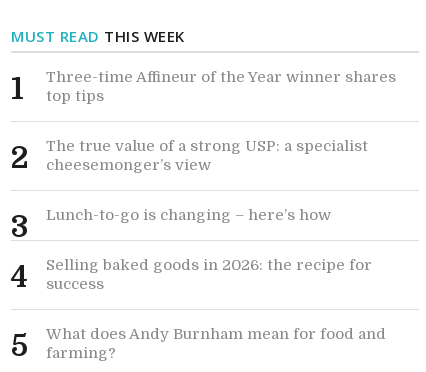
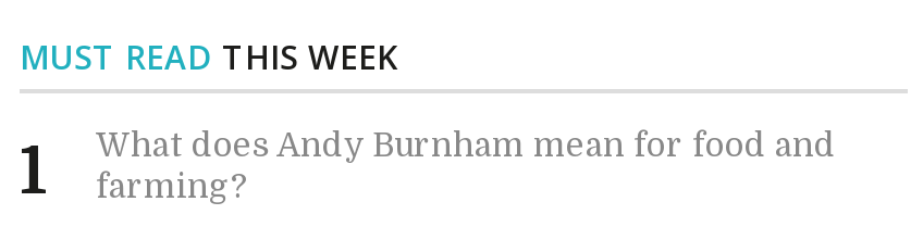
- Three-time Affineur of the Year winner shares
- top tips
- 2
- The true value of a strong USP: a specialist
- cheesemonger’s view
- 3
- Lunch-to-go is changing – here’s how
- 4
- Selling baked goods in 2026: the recipe for
- success
- 5
